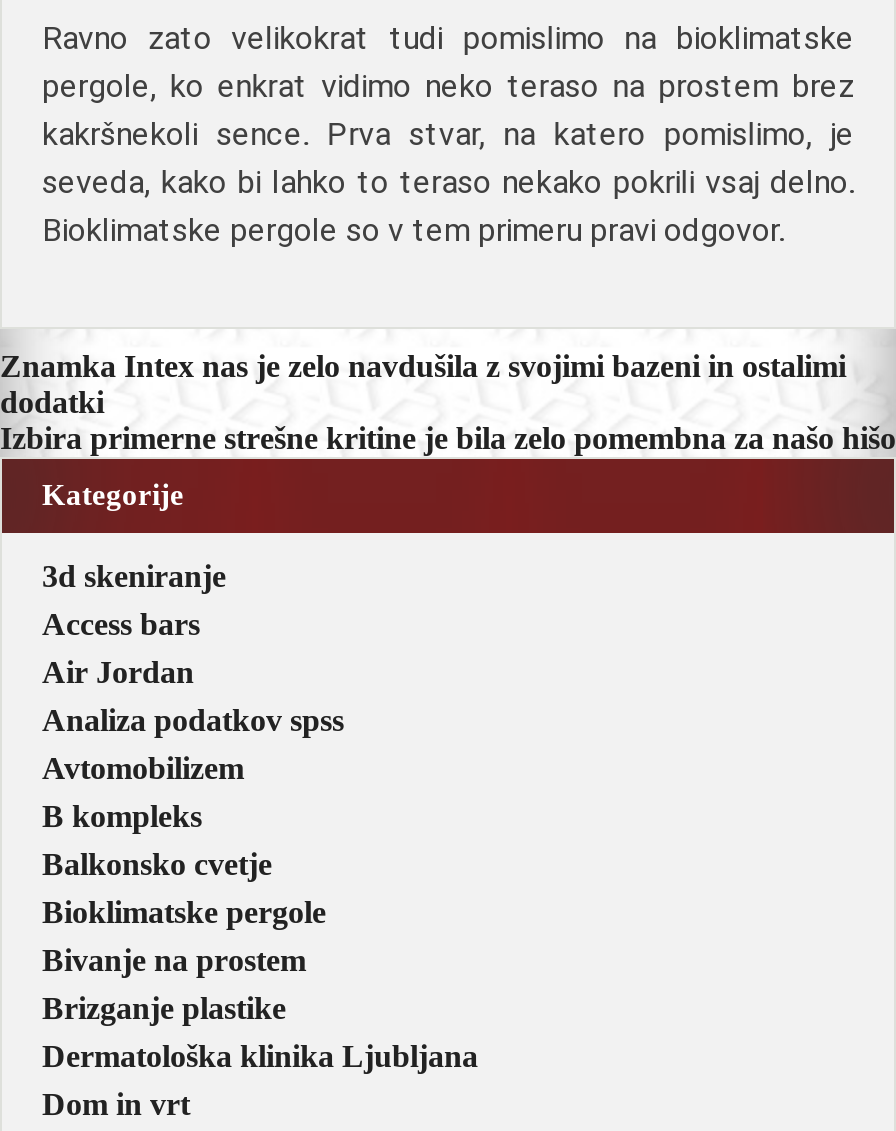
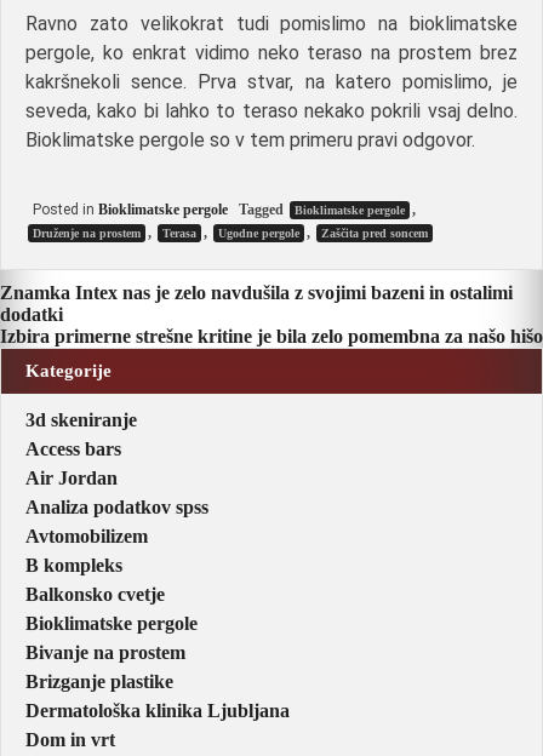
+ Posted in Bioklimatske pergole
+ Tagged Bioklimatske pergole ,
+ Druženje na prostem , Terasa , Ugodne pergole , Zaščita pred soncem
